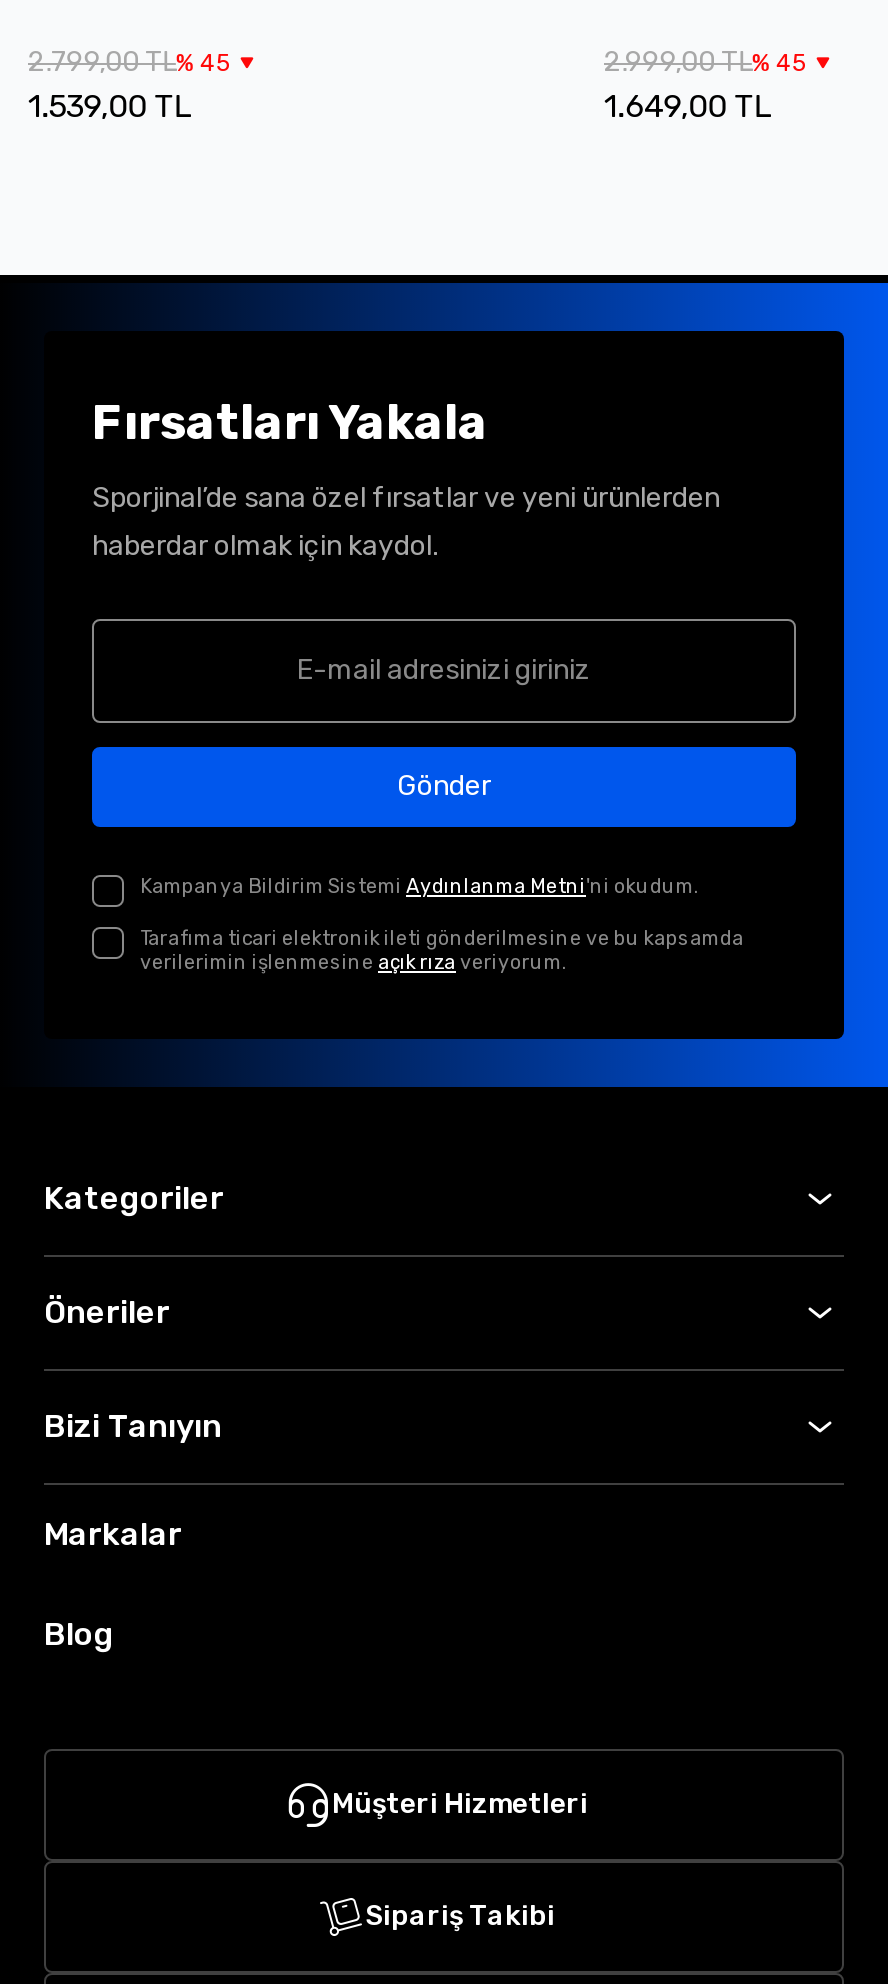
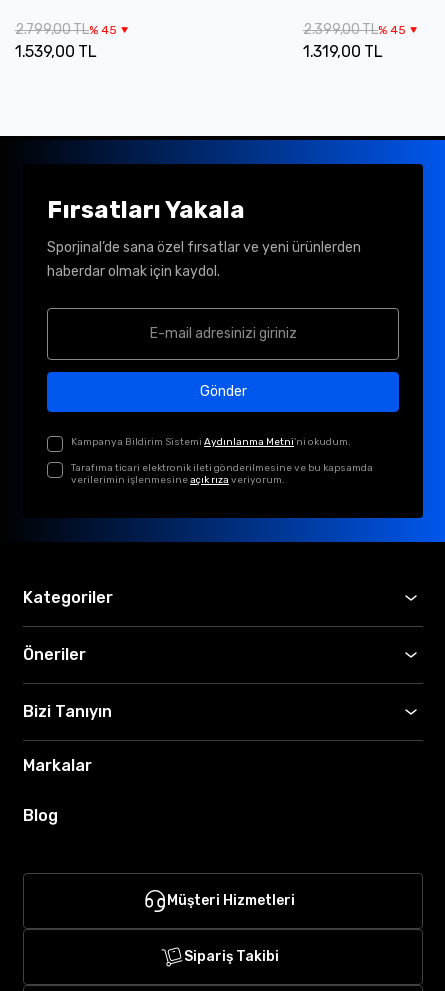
- 2.999,00 TL% 45
- 1.649,00 TL
+ 2.399,00 TL% 45
+ 1.319,00 TL
